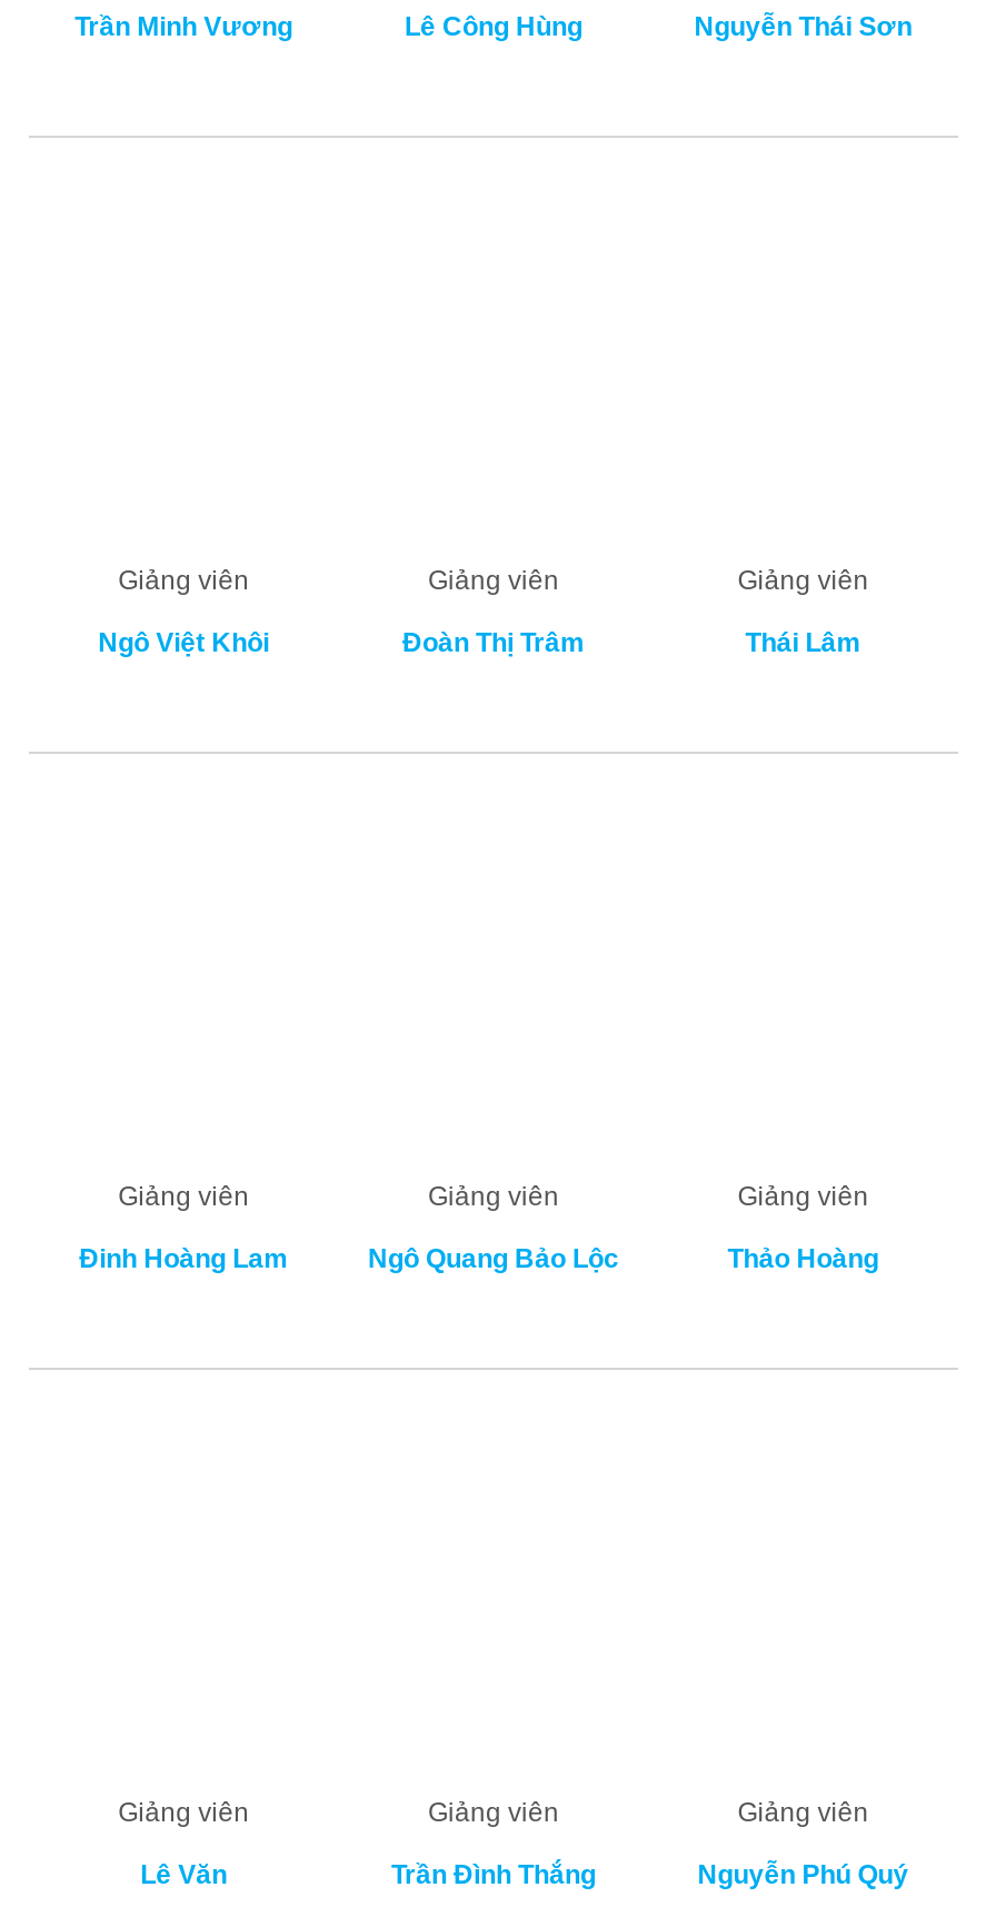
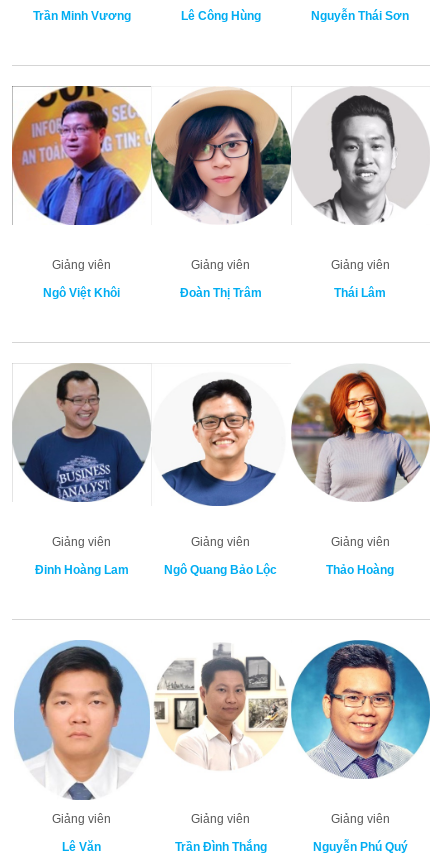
+ [image]

+ [image]

+ [image]

+ [image]

+ [image]
